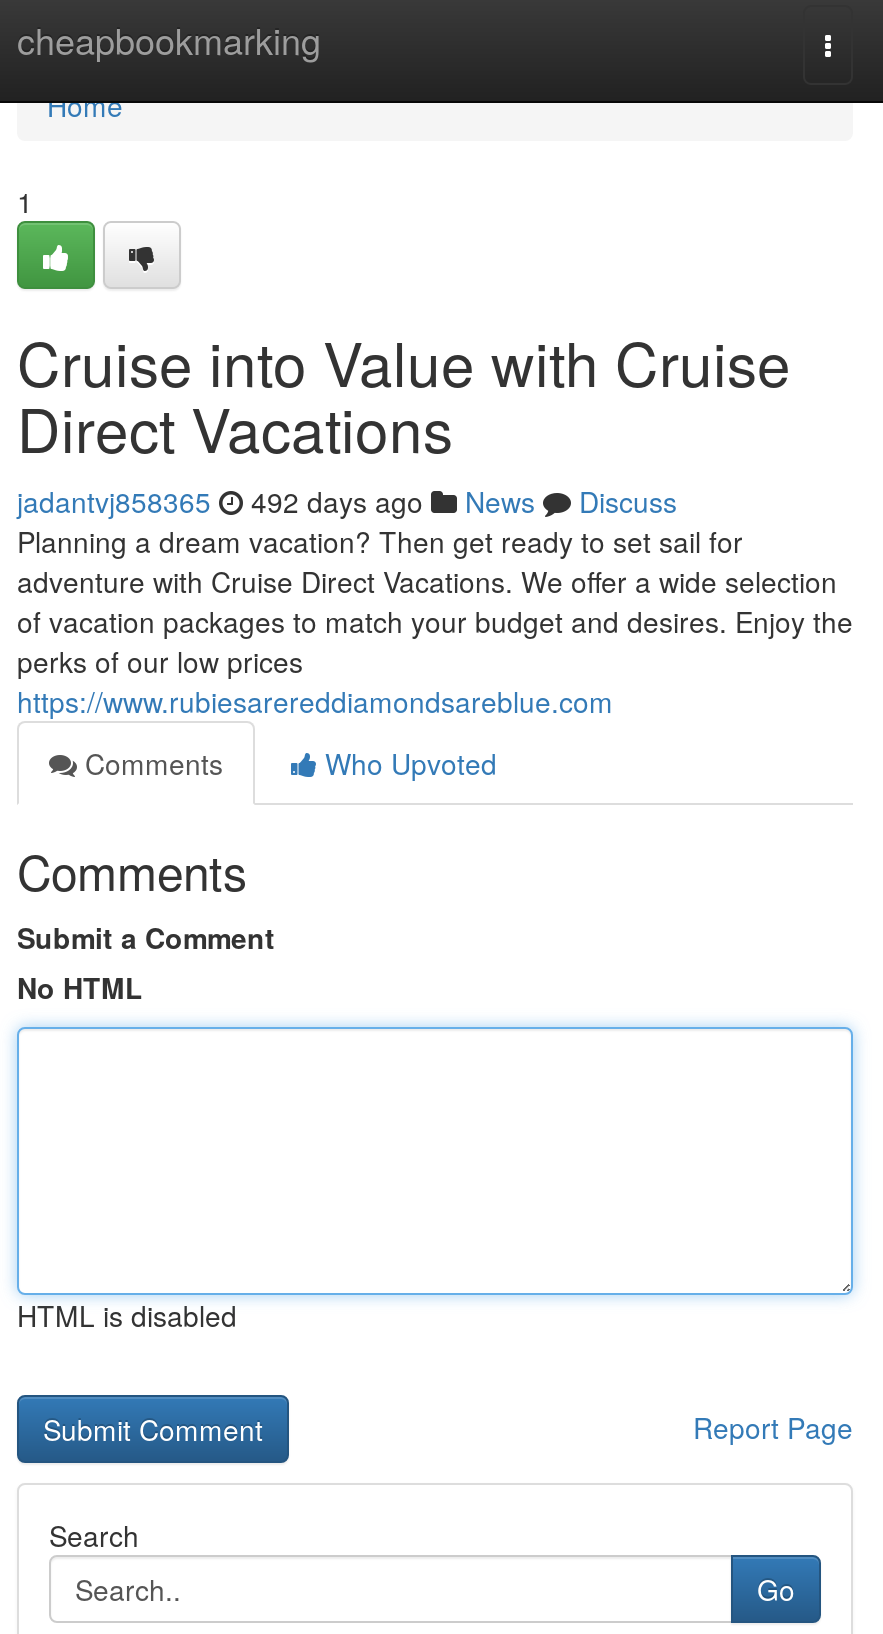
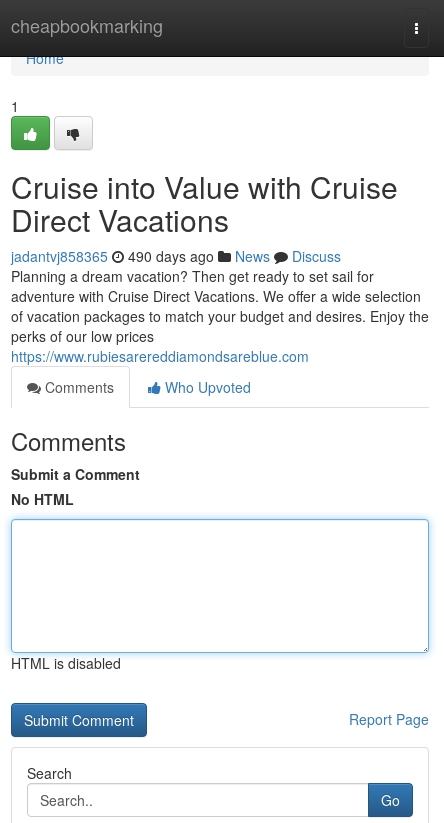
- jadantvj858365 492 days ago News Discuss
+ jadantvj858365 490 days ago News Discuss
